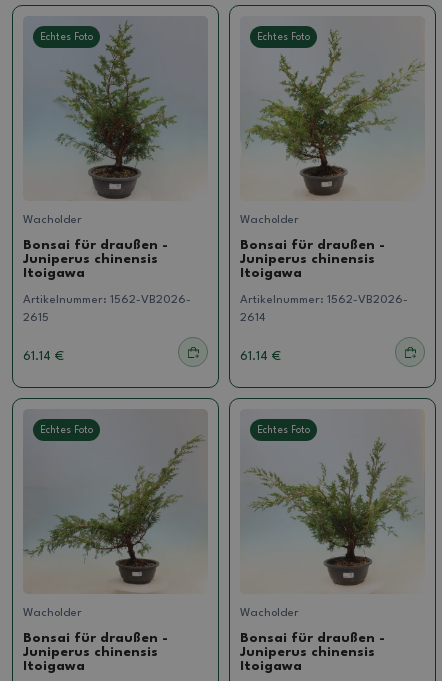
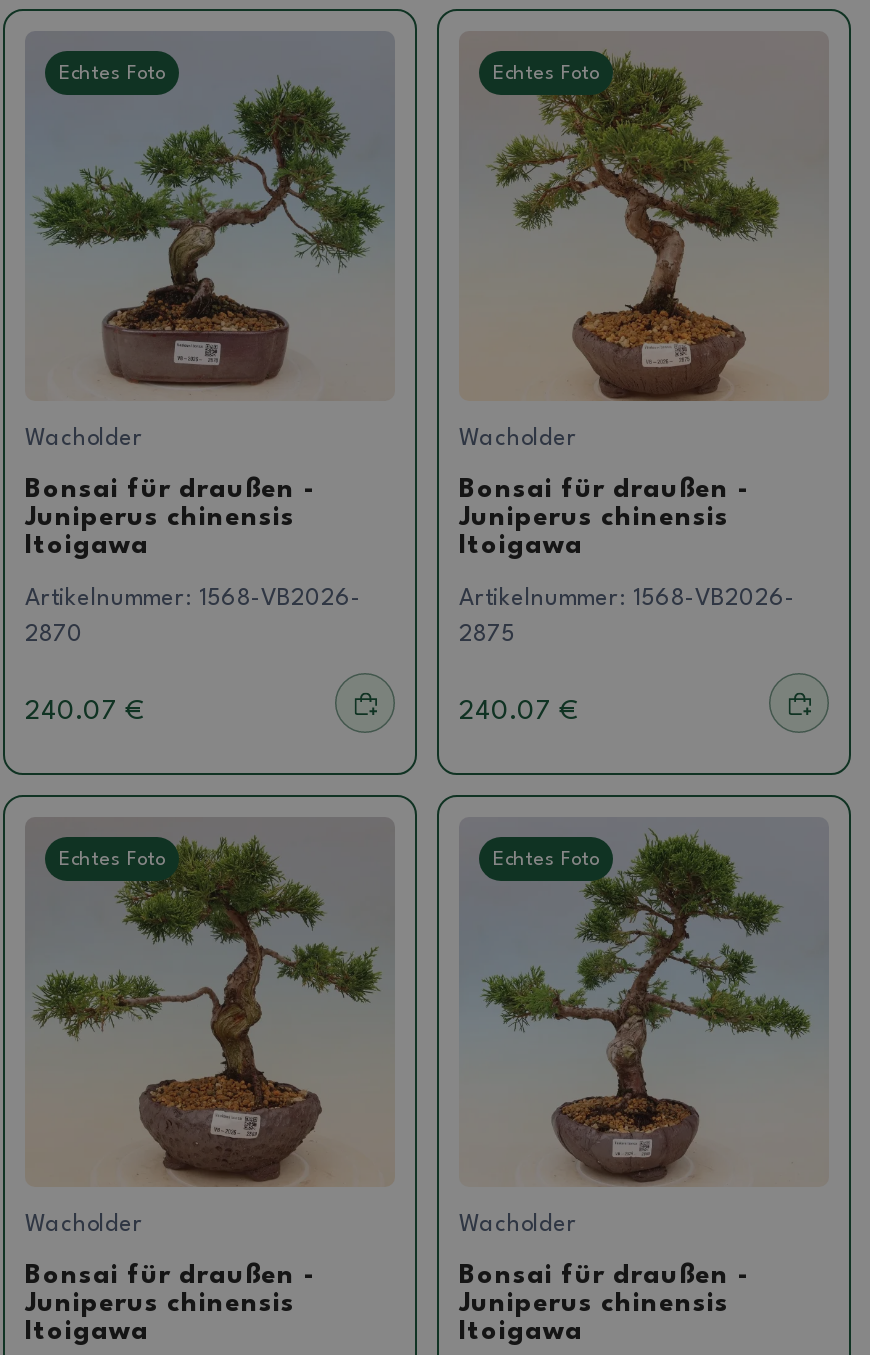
- [image]
+ [image]

- [image]
+ [image]

- Artikelnummer: 1562-VB2026-
+ Artikelnummer: 1568-VB2026-

- Artikelnummer: 1562-VB2026-
+ Artikelnummer: 1568-VB2026-

- 2615
+ 2870

- 2614
+ 2875

- 61.14 €
+ 240.07 €

- 61.14 €
+ 240.07 €

- [image]
+ [image]

- [image]
+ [image]
